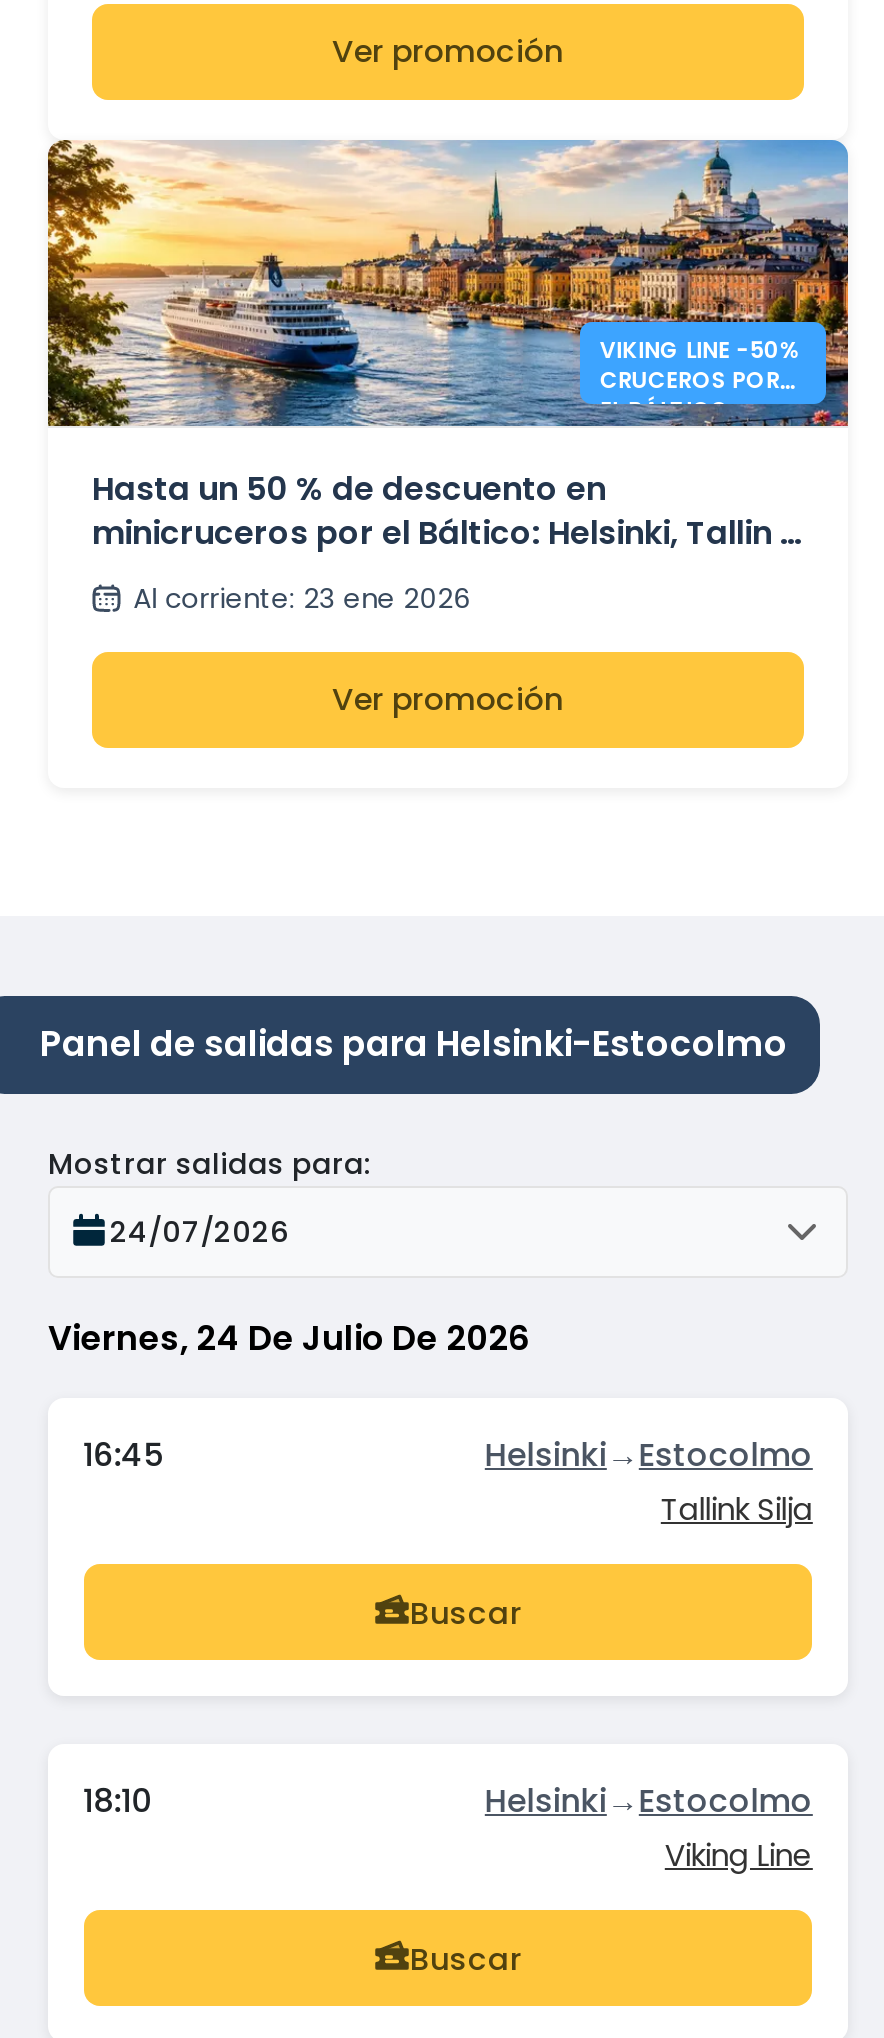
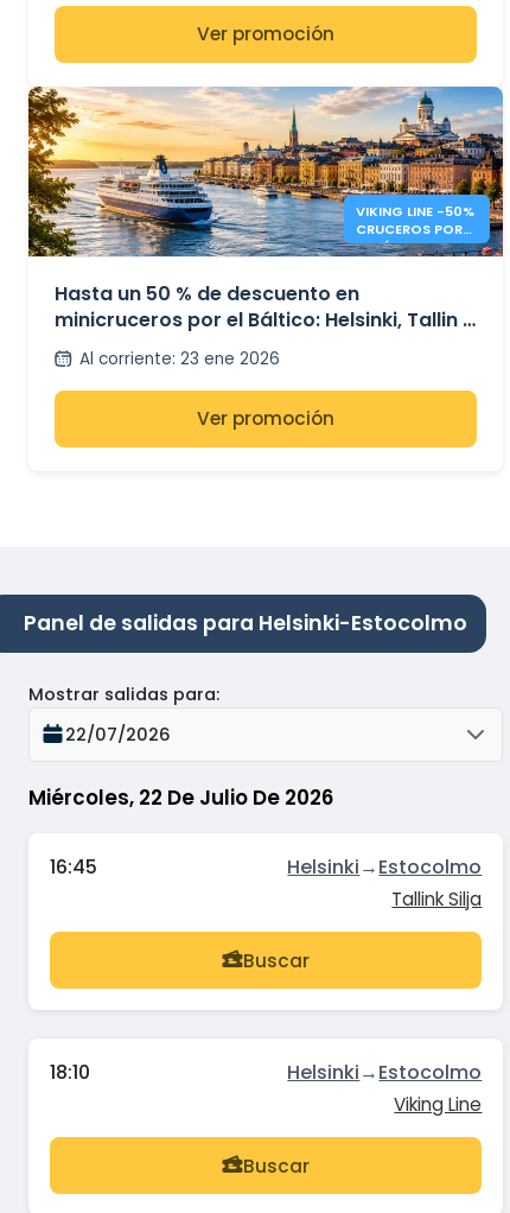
- 24/07/2026
+ 22/07/2026

- Viernes, 24 De Julio De 2026
+ Miércoles, 22 De Julio De 2026
